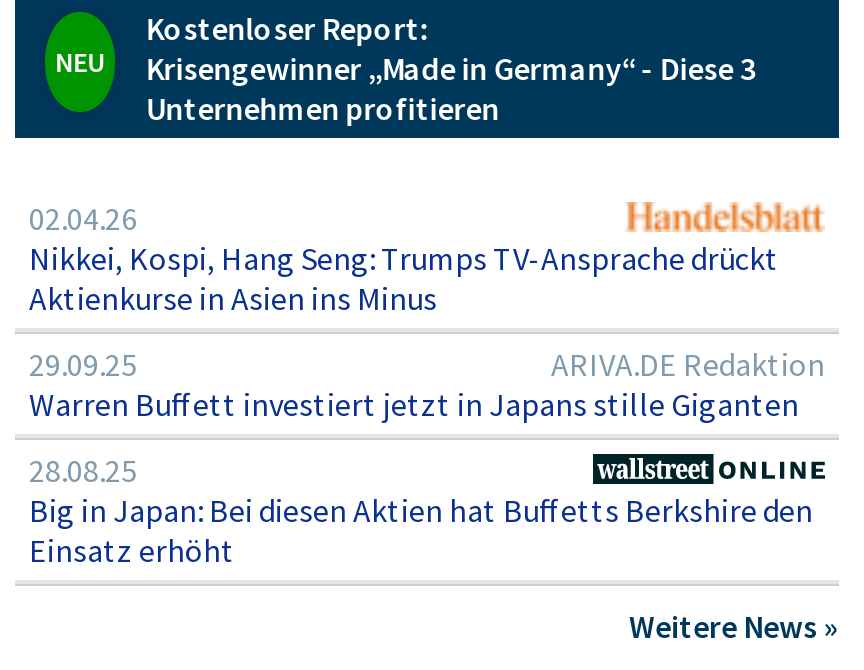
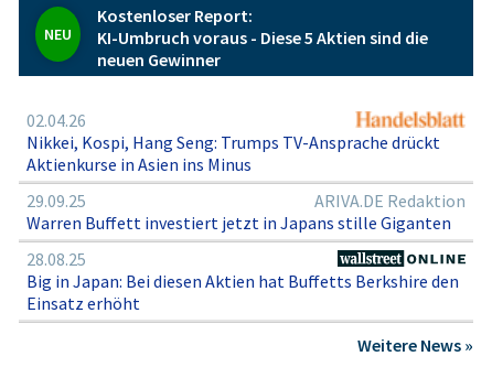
- Krisengewinner „Made in Germany“ - Diese 3
- Unternehmen profitieren
+ KI-Umbruch voraus - Diese 5 Aktien sind die
+ neuen Gewinner
